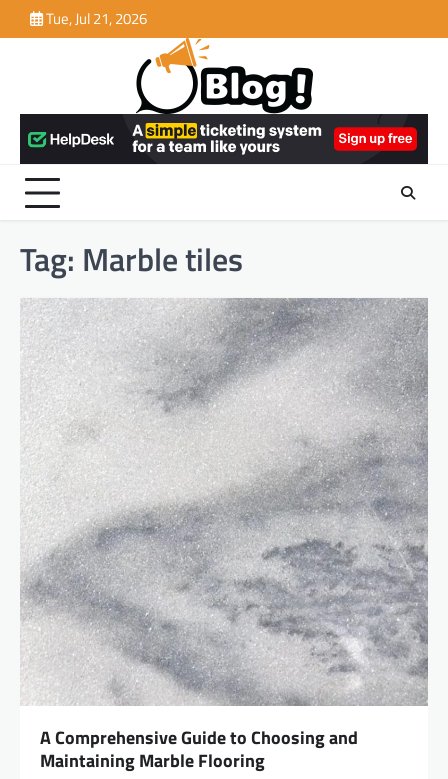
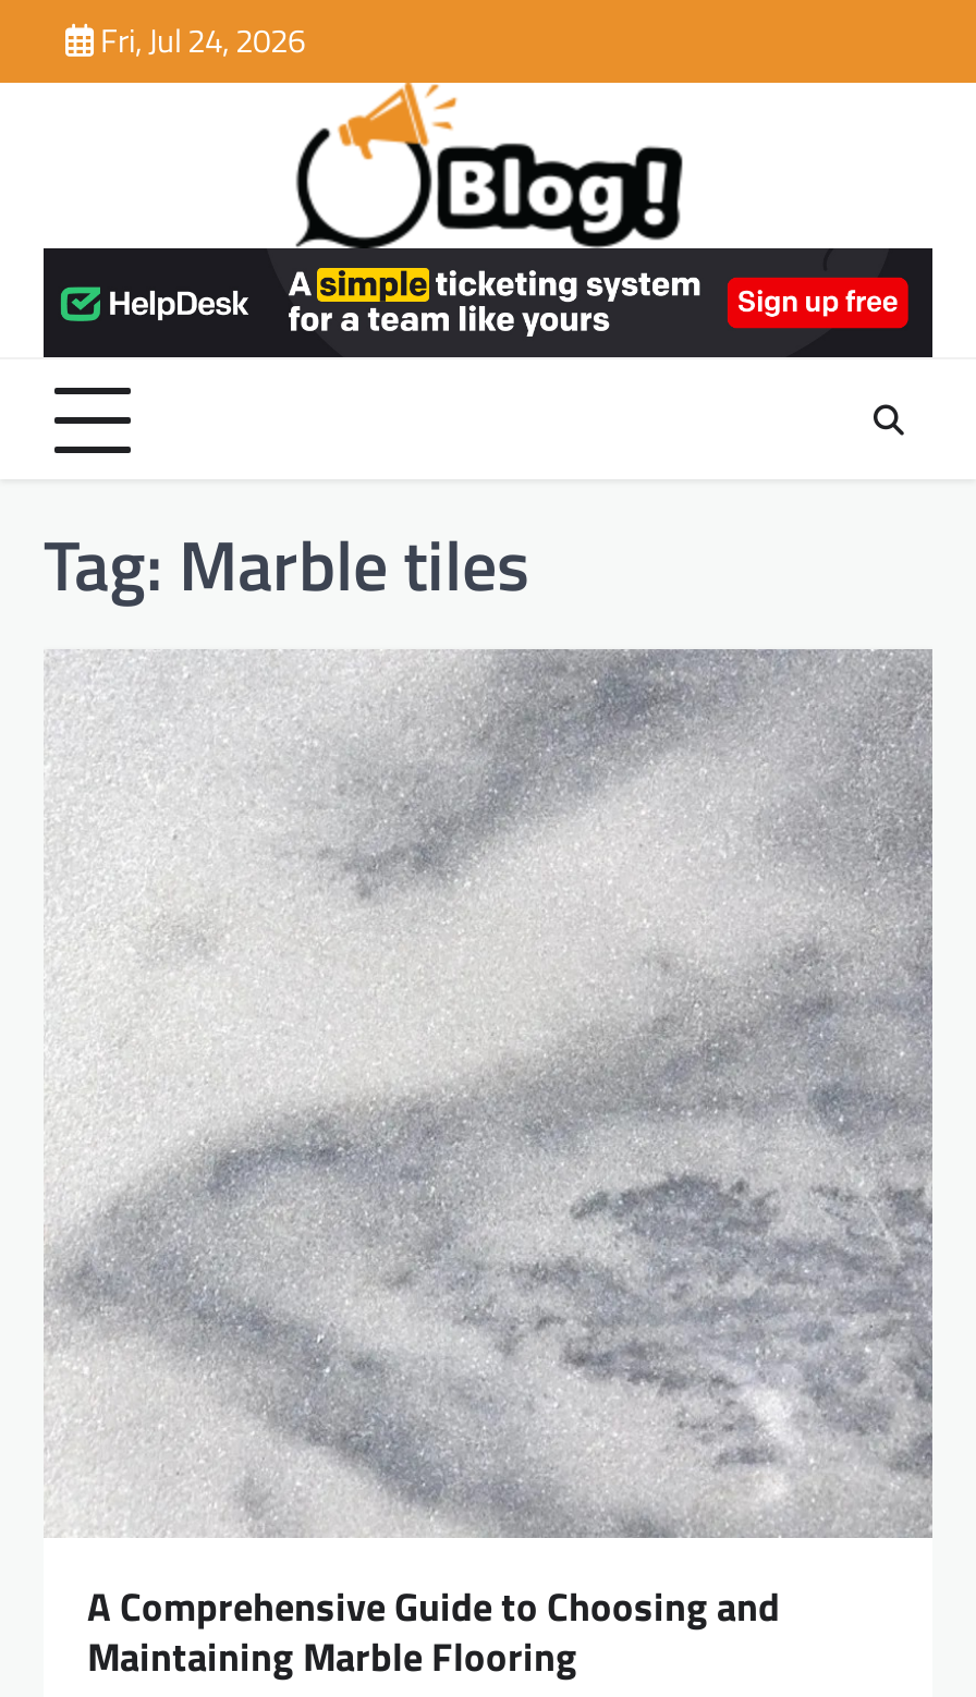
- Tue, Jul 21, 2026
+ Fri, Jul 24, 2026
